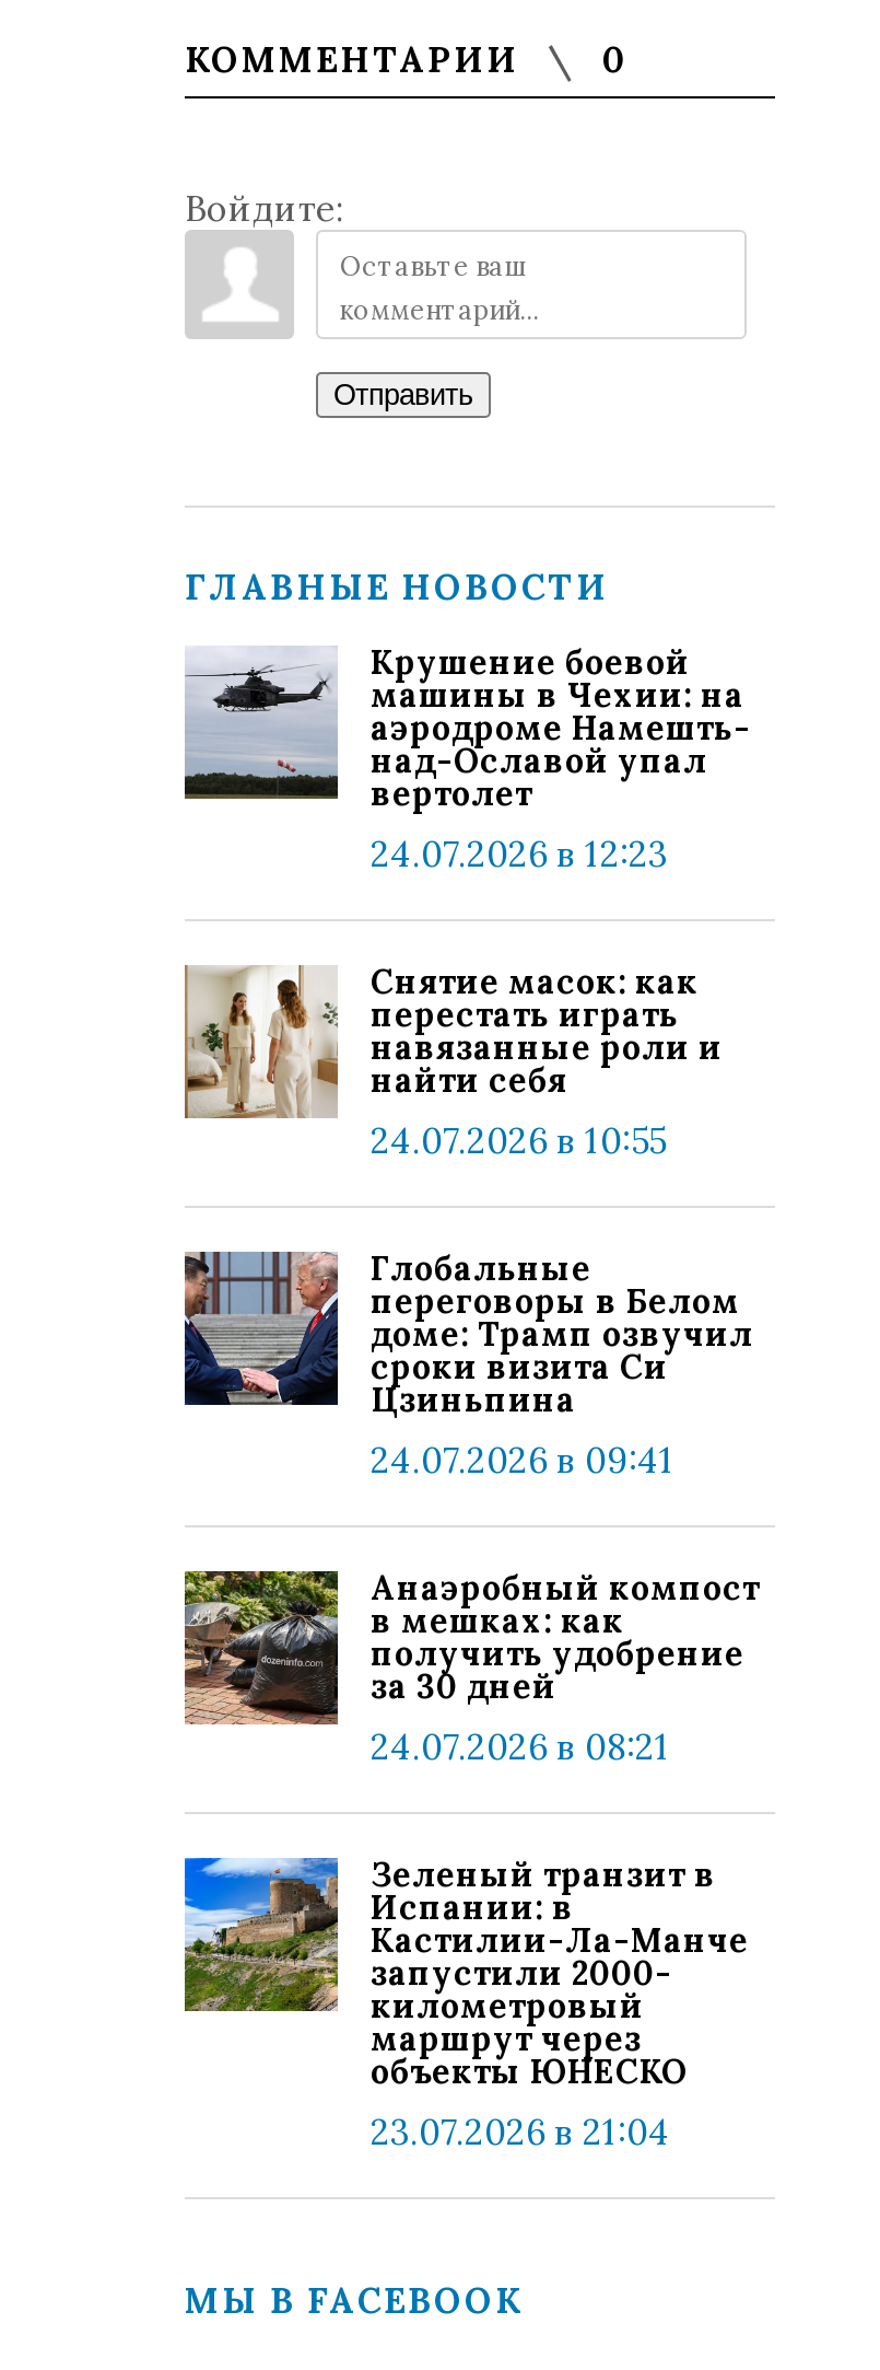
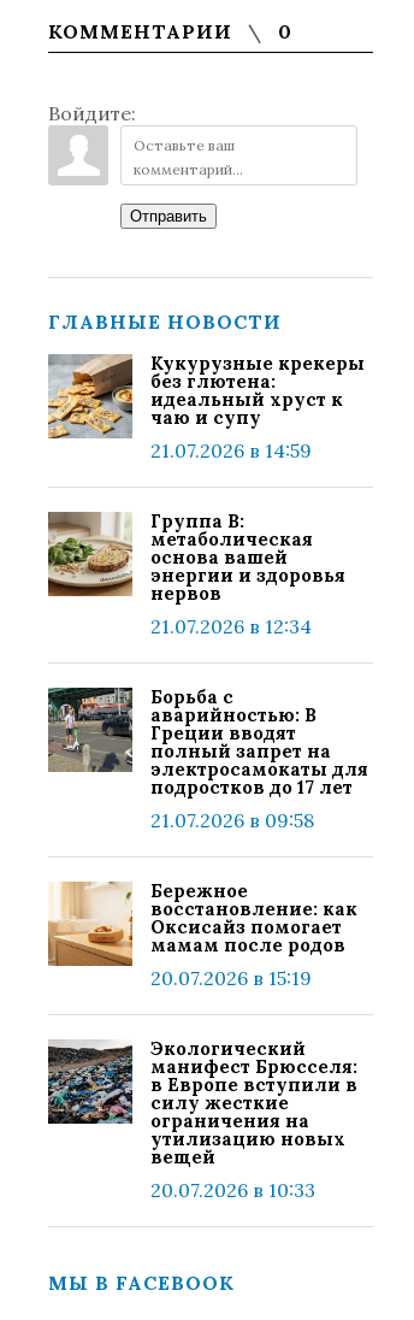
- [image]
- Крушение боевой
- машины в Чехии: на
- аэродроме Намешть-
- над-Ославой упал
- вертолет
- 24.07.2026 в 12:23
+ [image]
+ Кукурузные крекеры
+ без глютена:
+ идеальный хруст к
+ чаю и супу
+ 21.07.2026 в 14:59

- [image]
- Снятие масок: как
- перестать играть
- навязанные роли и
- найти себя
- 24.07.2026 в 10:55
+ [image]
+ Группа В:
+ метаболическая
+ основа вашей
+ энергии и здоровья
+ нервов
+ 21.07.2026 в 12:34

- [image]
- Глобальные
- переговоры в Белом
- доме: Трамп озвучил
- сроки визита Си
- Цзиньпина
- 24.07.2026 в 09:41
+ [image]
+ Борьба с
+ аварийностью: В
+ Греции вводят
+ полный запрет на
+ электросамокаты для
+ подростков до 17 лет
+ 21.07.2026 в 09:58

- [image]
- Анаэробный компост
- в мешках: как
- получить удобрение
- за 30 дней
- 24.07.2026 в 08:21
+ [image]
+ Бережное
+ восстановление: как
+ Оксисайз помогает
+ мамам после родов
+ 20.07.2026 в 15:19

- [image]
- Зеленый транзит в
- Испании: в
- Кастилии-Ла-Манче
- запустили 2000-
- километровый
- маршрут через
- объекты ЮНЕСКО
- 23.07.2026 в 21:04
+ [image]
+ Экологический
+ манифест Брюсселя:
+ в Европе вступили в
+ силу жесткие
+ ограничения на
+ утилизацию новых
+ вещей
+ 20.07.2026 в 10:33
